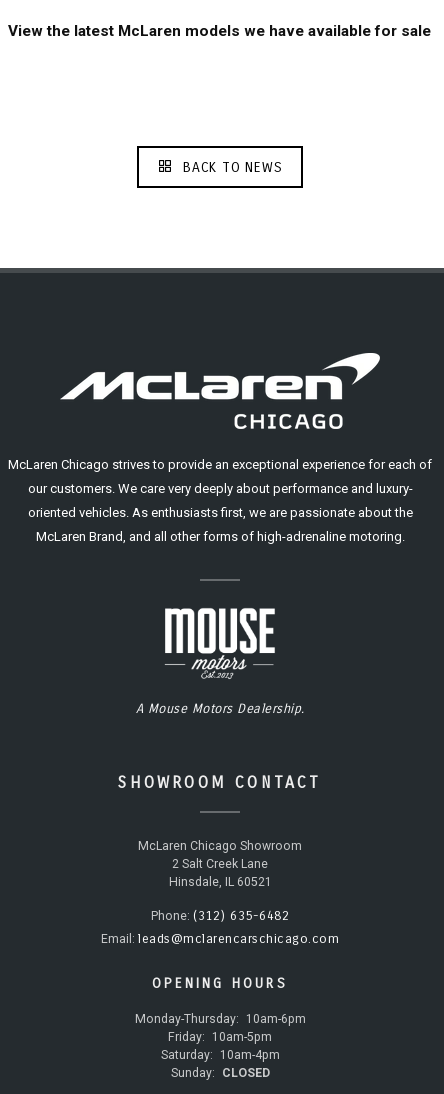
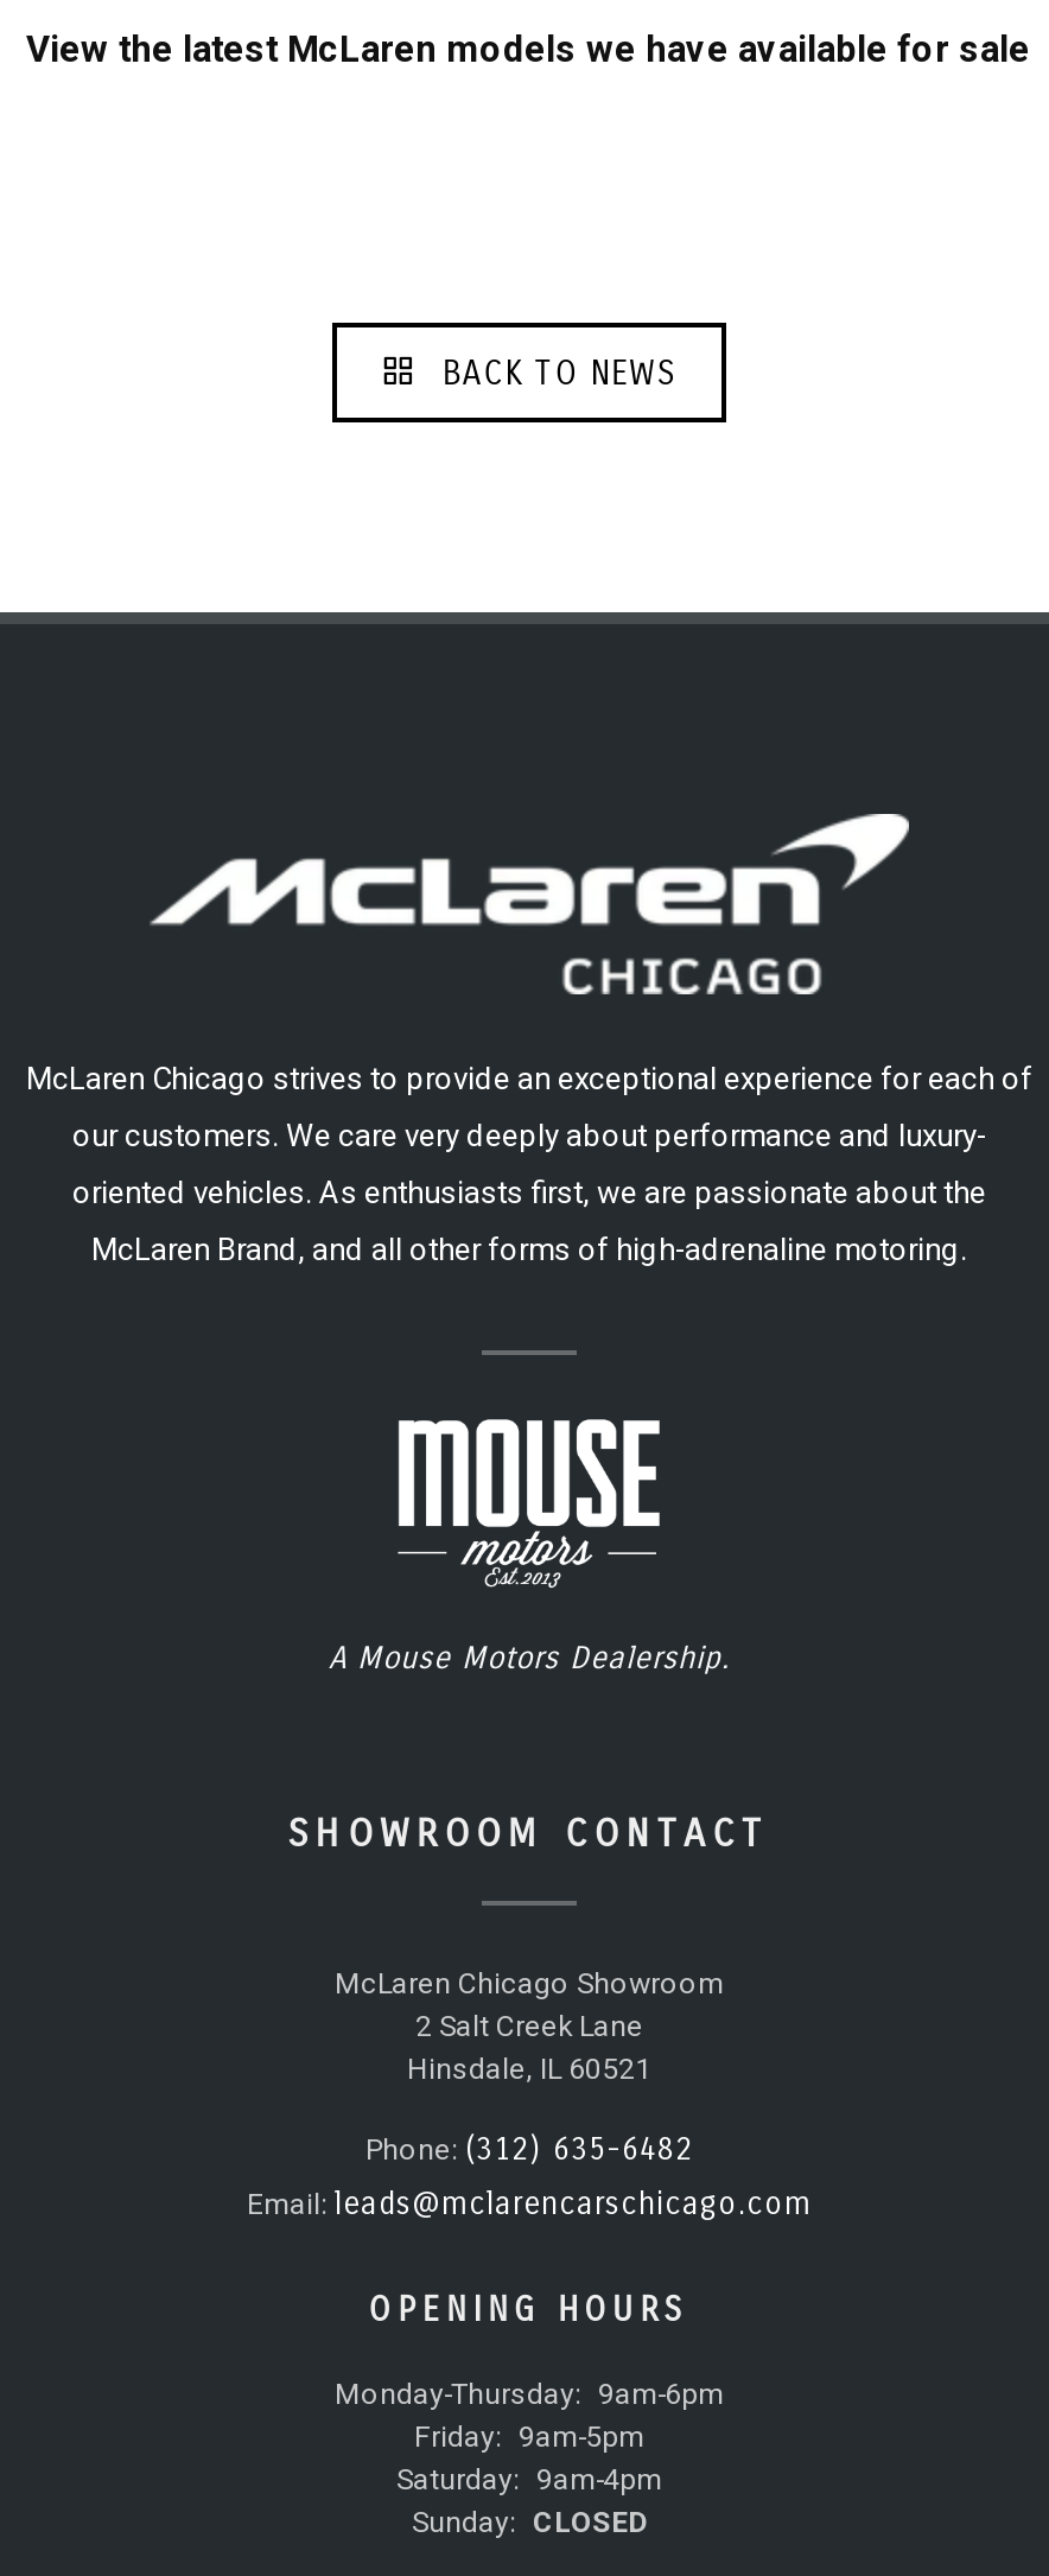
- Monday-Thursday: 10am-6pm
+ Monday-Thursday: 9am-6pm

- Friday: 10am-5pm
+ Friday: 9am-5pm

- Saturday: 10am-4pm
+ Saturday: 9am-4pm
